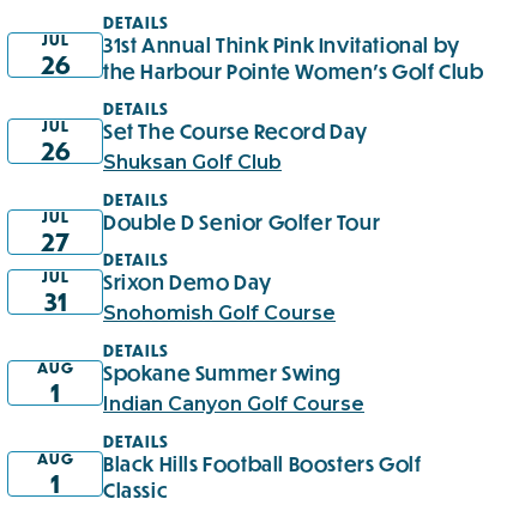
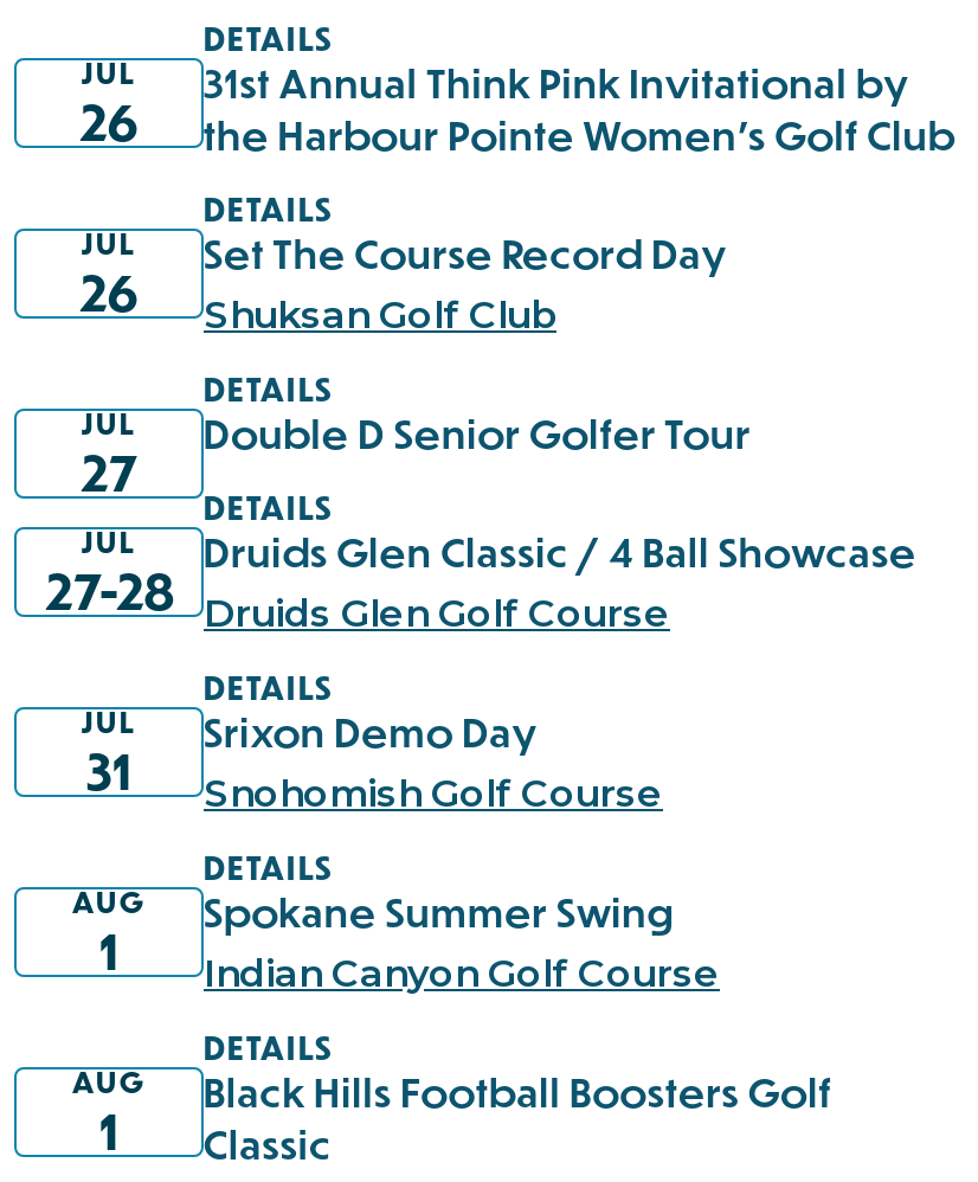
+ 27-28

+ Druids Glen Classic / 4 Ball Showcase
+ Druids Glen Golf Course
+ DETAILS
+ JUL
